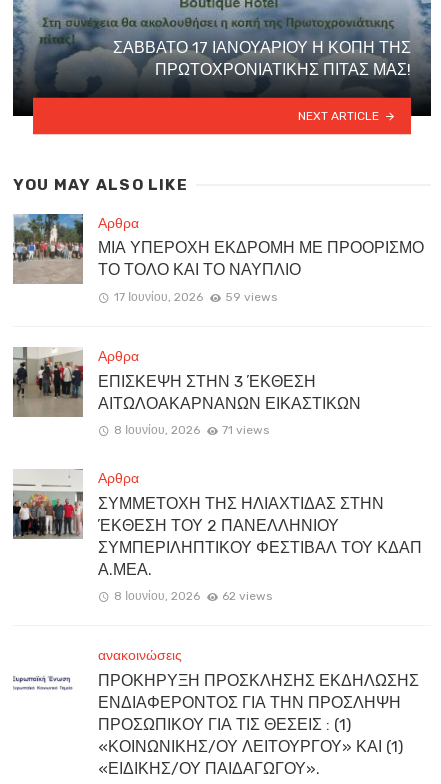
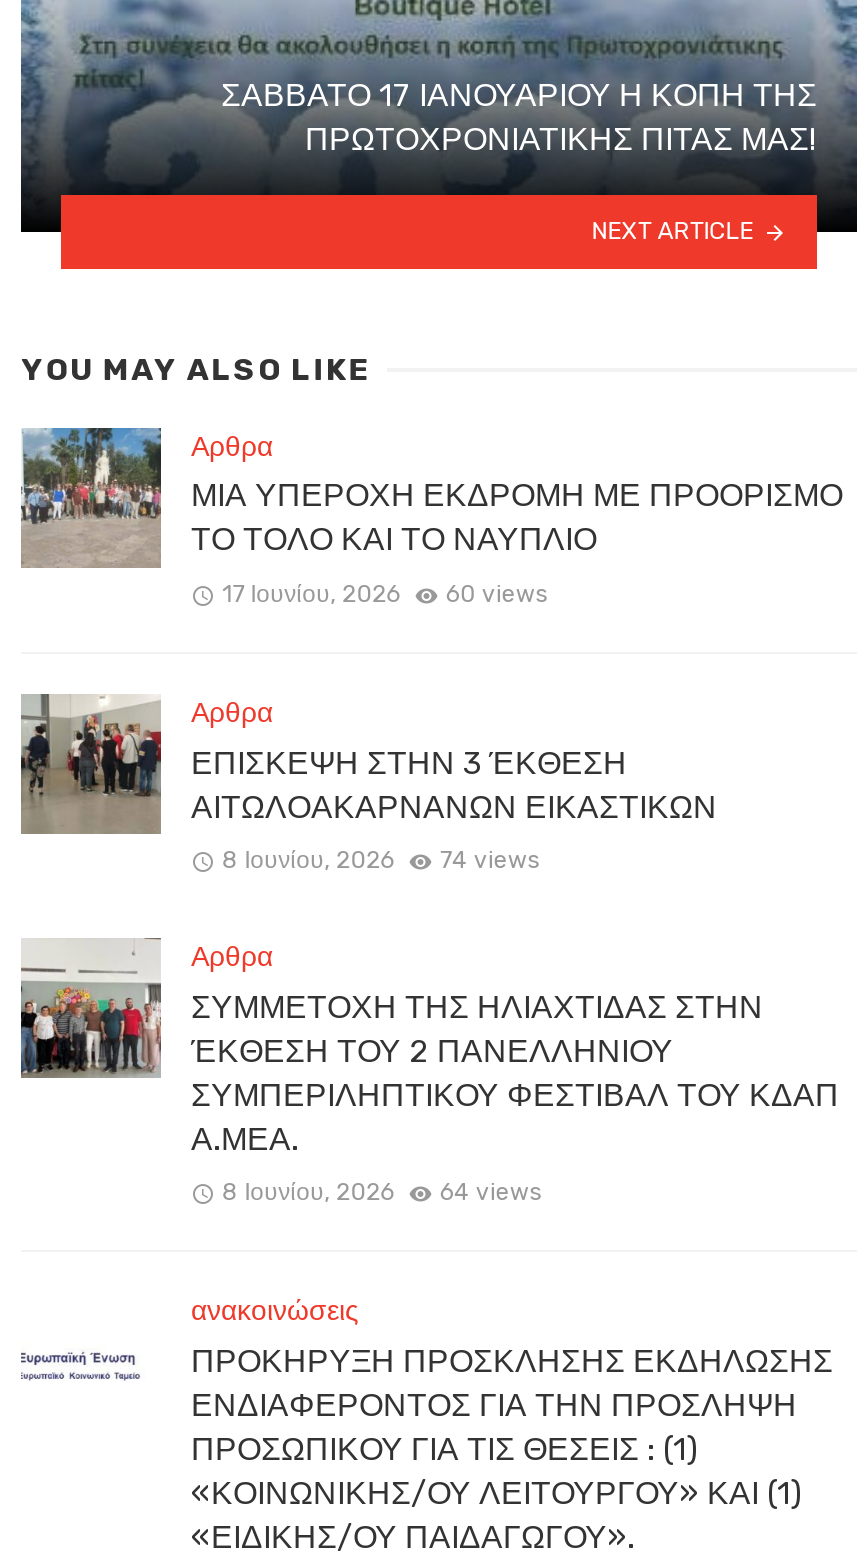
- 17 Ιουνίου, 2026 59 views
+ 17 Ιουνίου, 2026 60 views

- 8 Ιουνίου, 2026 71 views
+ 8 Ιουνίου, 2026 74 views

- 8 Ιουνίου, 2026 62 views
+ 8 Ιουνίου, 2026 64 views
